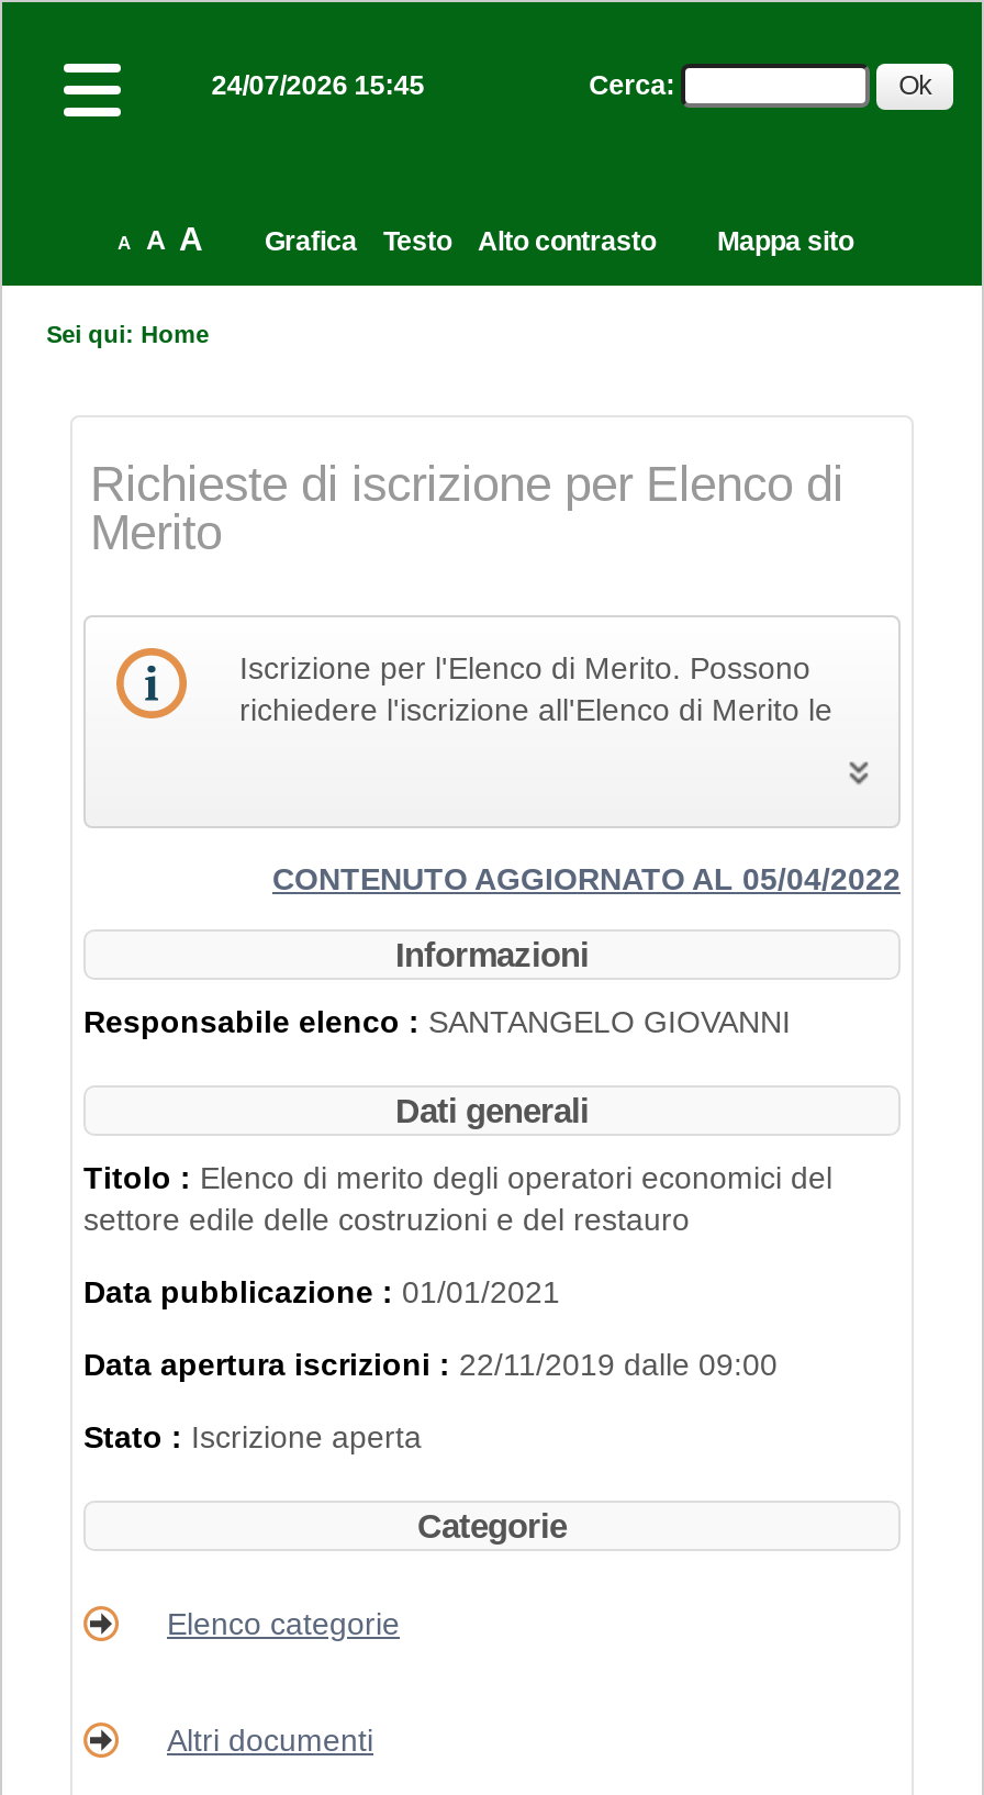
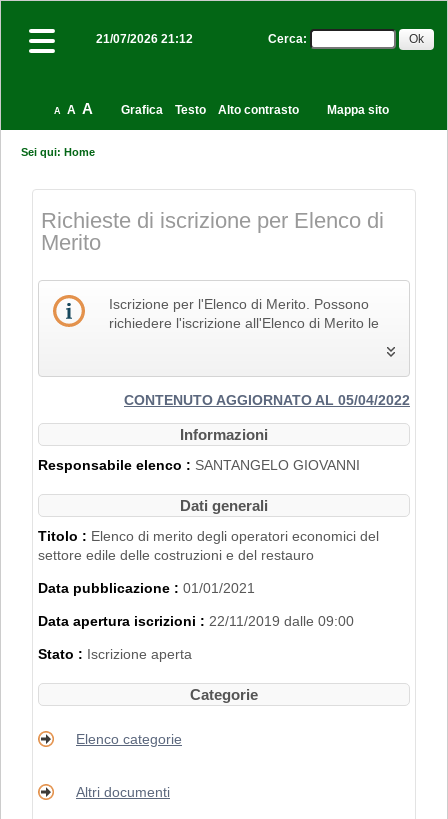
- 24/07/2026 15:45
+ 21/07/2026 21:12
